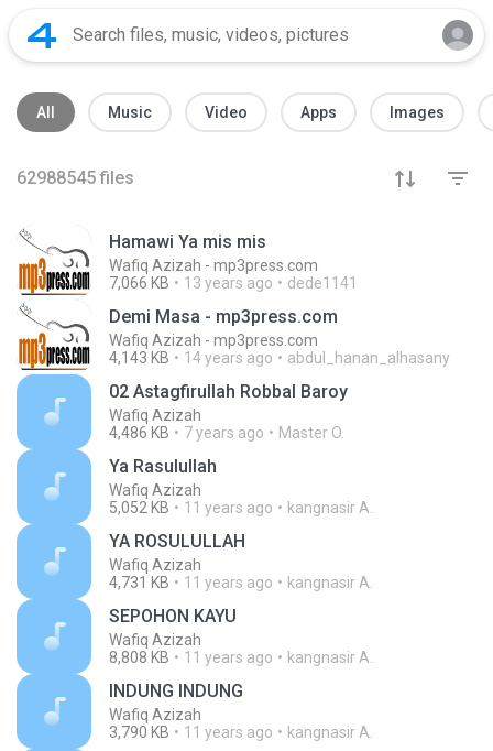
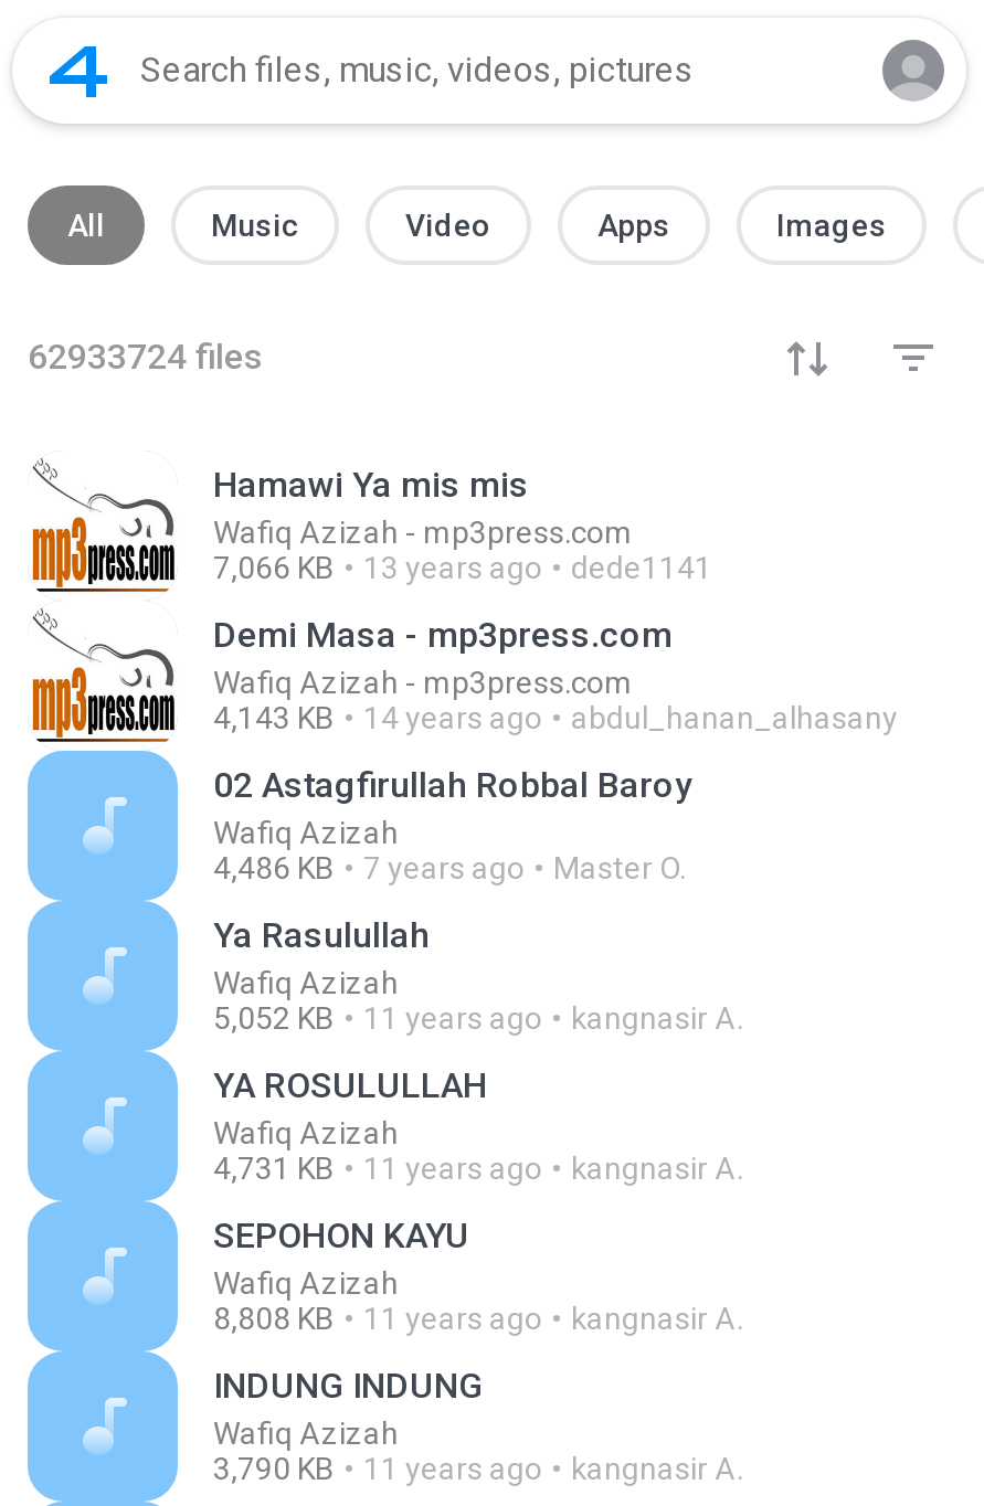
- 62988545 files
+ 62933724 files
